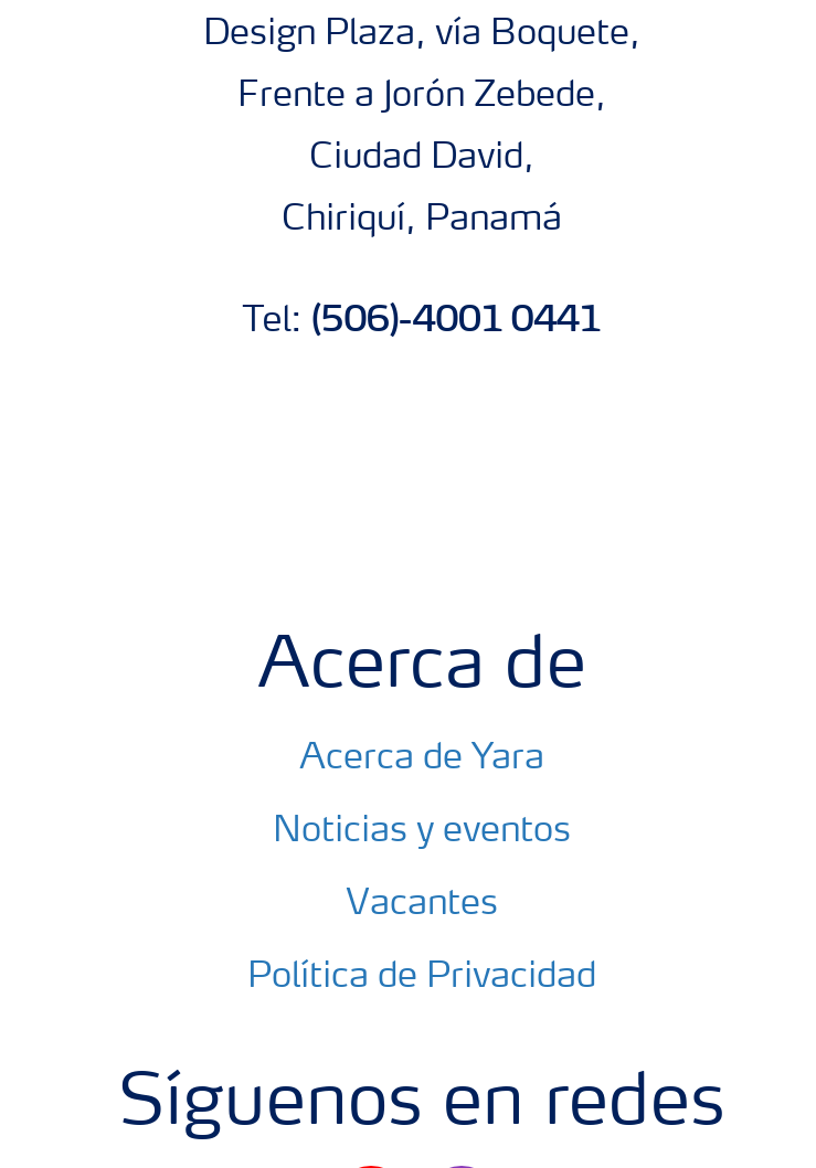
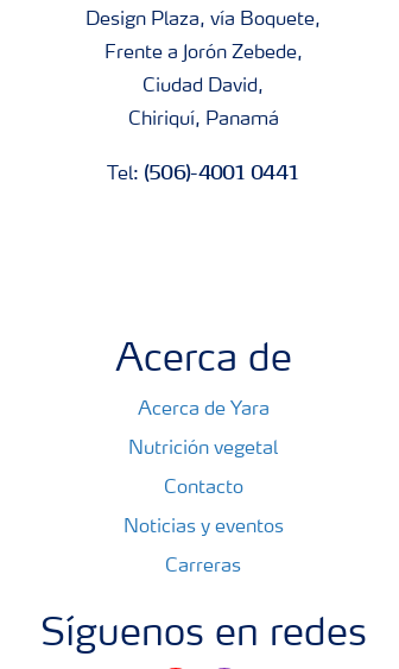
+ Nutrición vegetal
+ Contacto

moved down: Noticias y eventos

- Vacantes
- Política de Privacidad
+ Carreras
